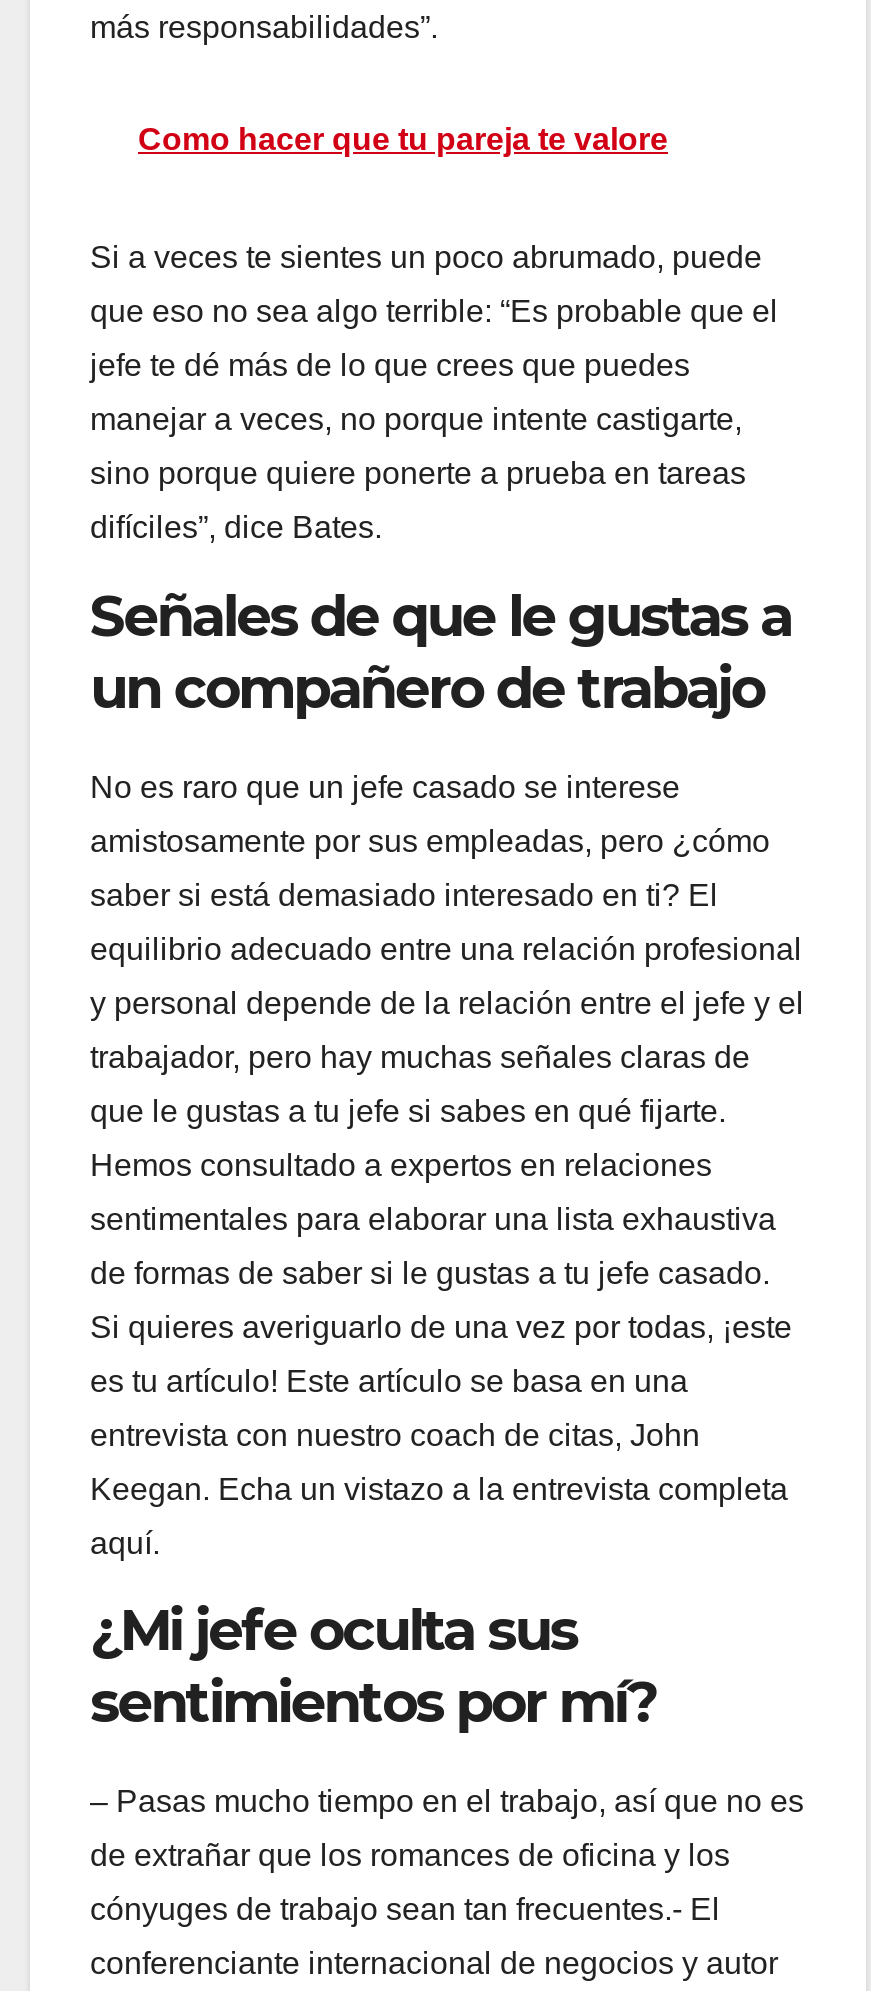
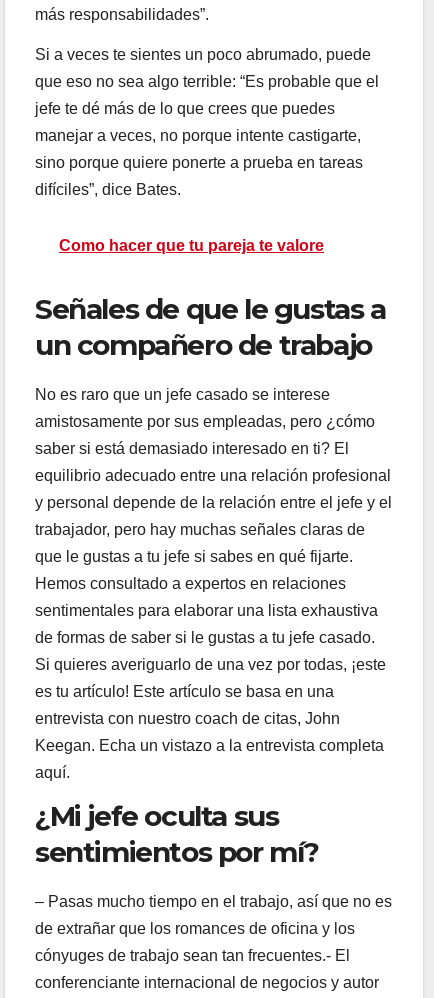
moved down: Como hacer que tu pareja te valore

moved up: Si a veces te sientes un poco abrumado, puede | que eso no sea algo terrible: “Es probable que el | jefe te dé más de lo que crees que puedes | manejar a veces, no porque intente castigarte, | sino porque quiere ponerte a prueba en tareas | difíciles”, dice Bates.
